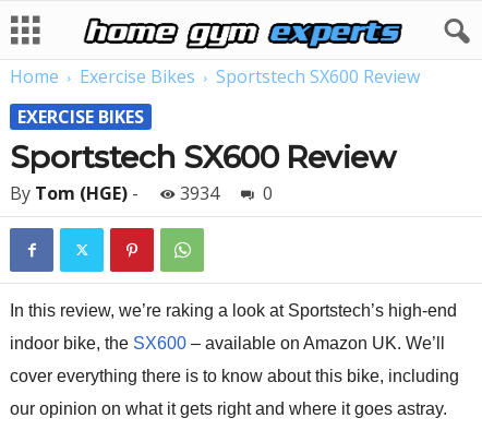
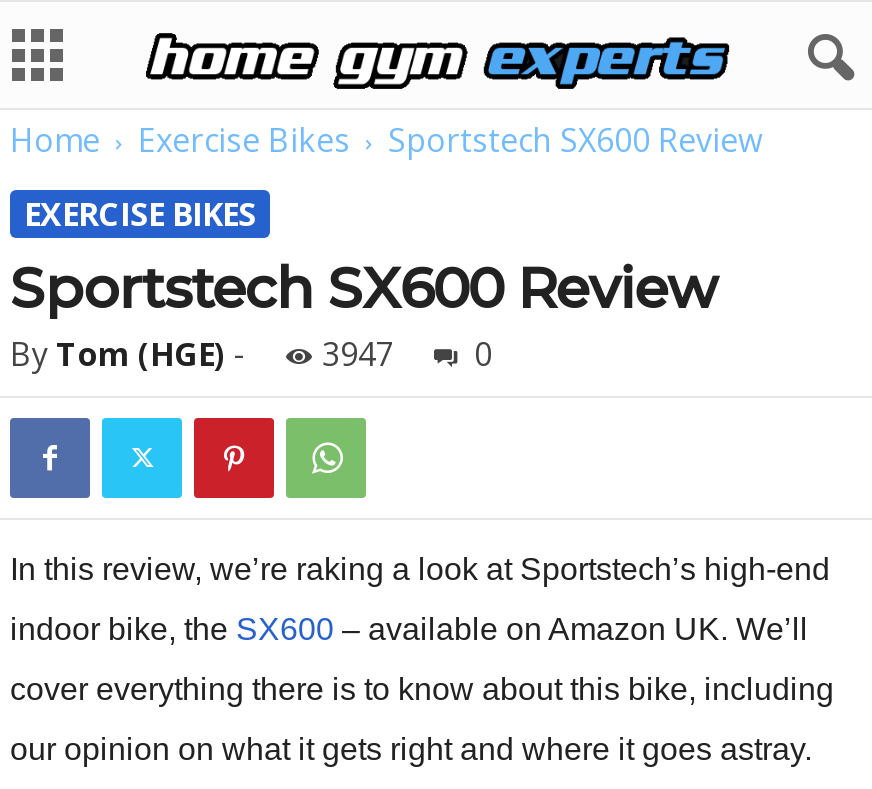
- By Tom (HGE) - 3934 0
+ By Tom (HGE) - 3947 0
